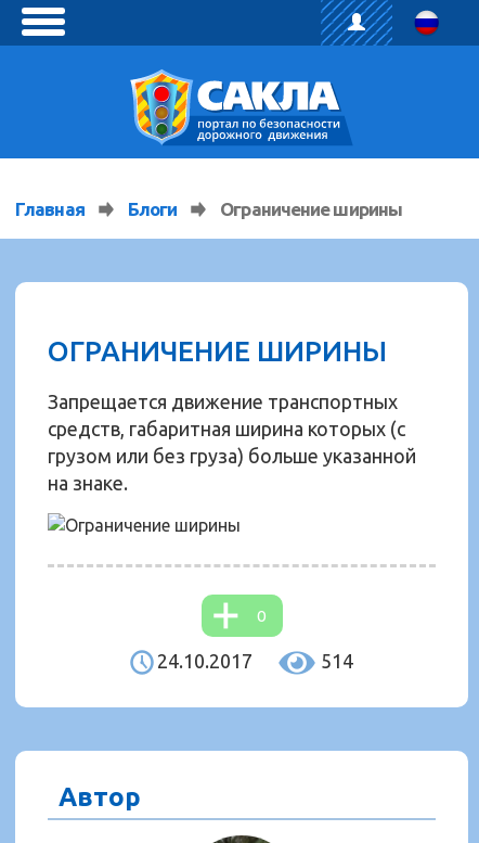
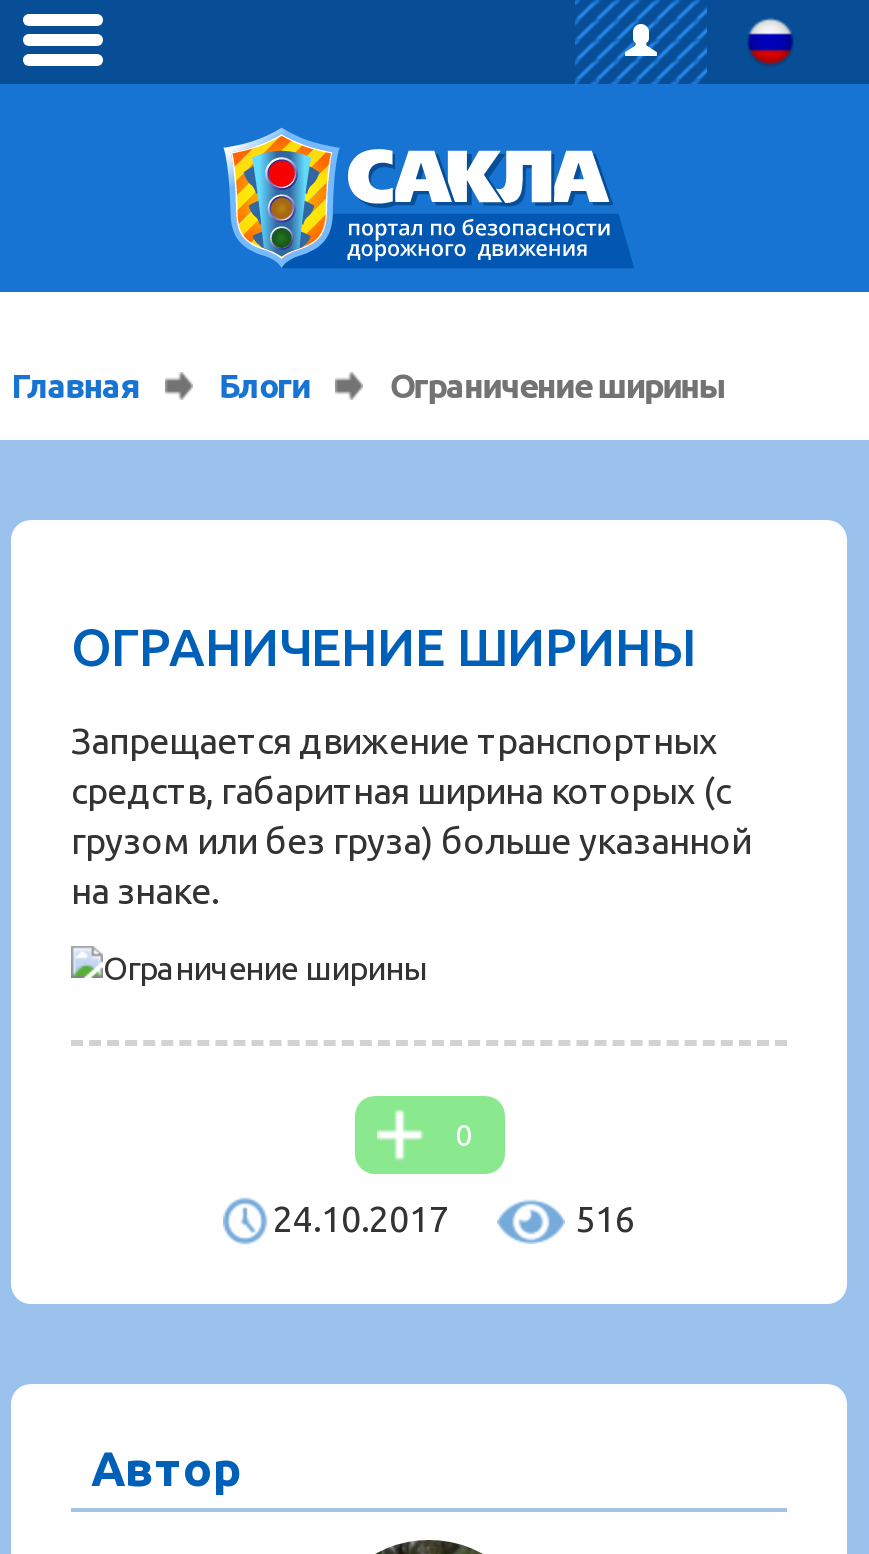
- 514
+ 516
